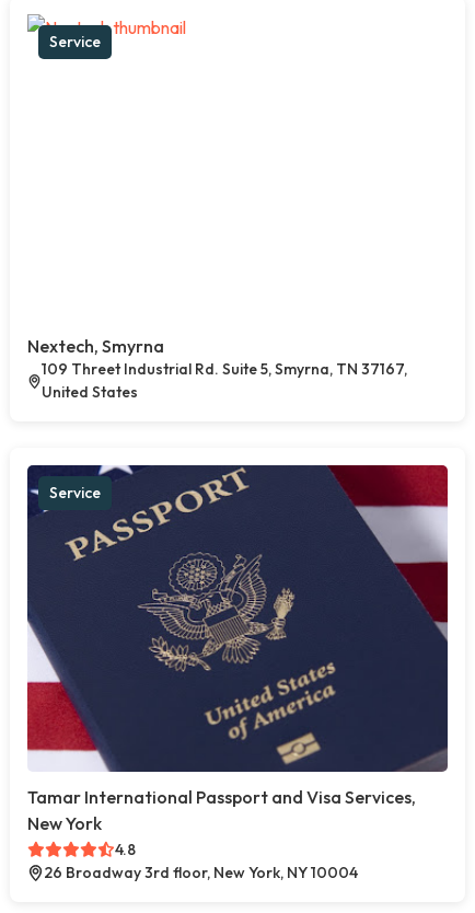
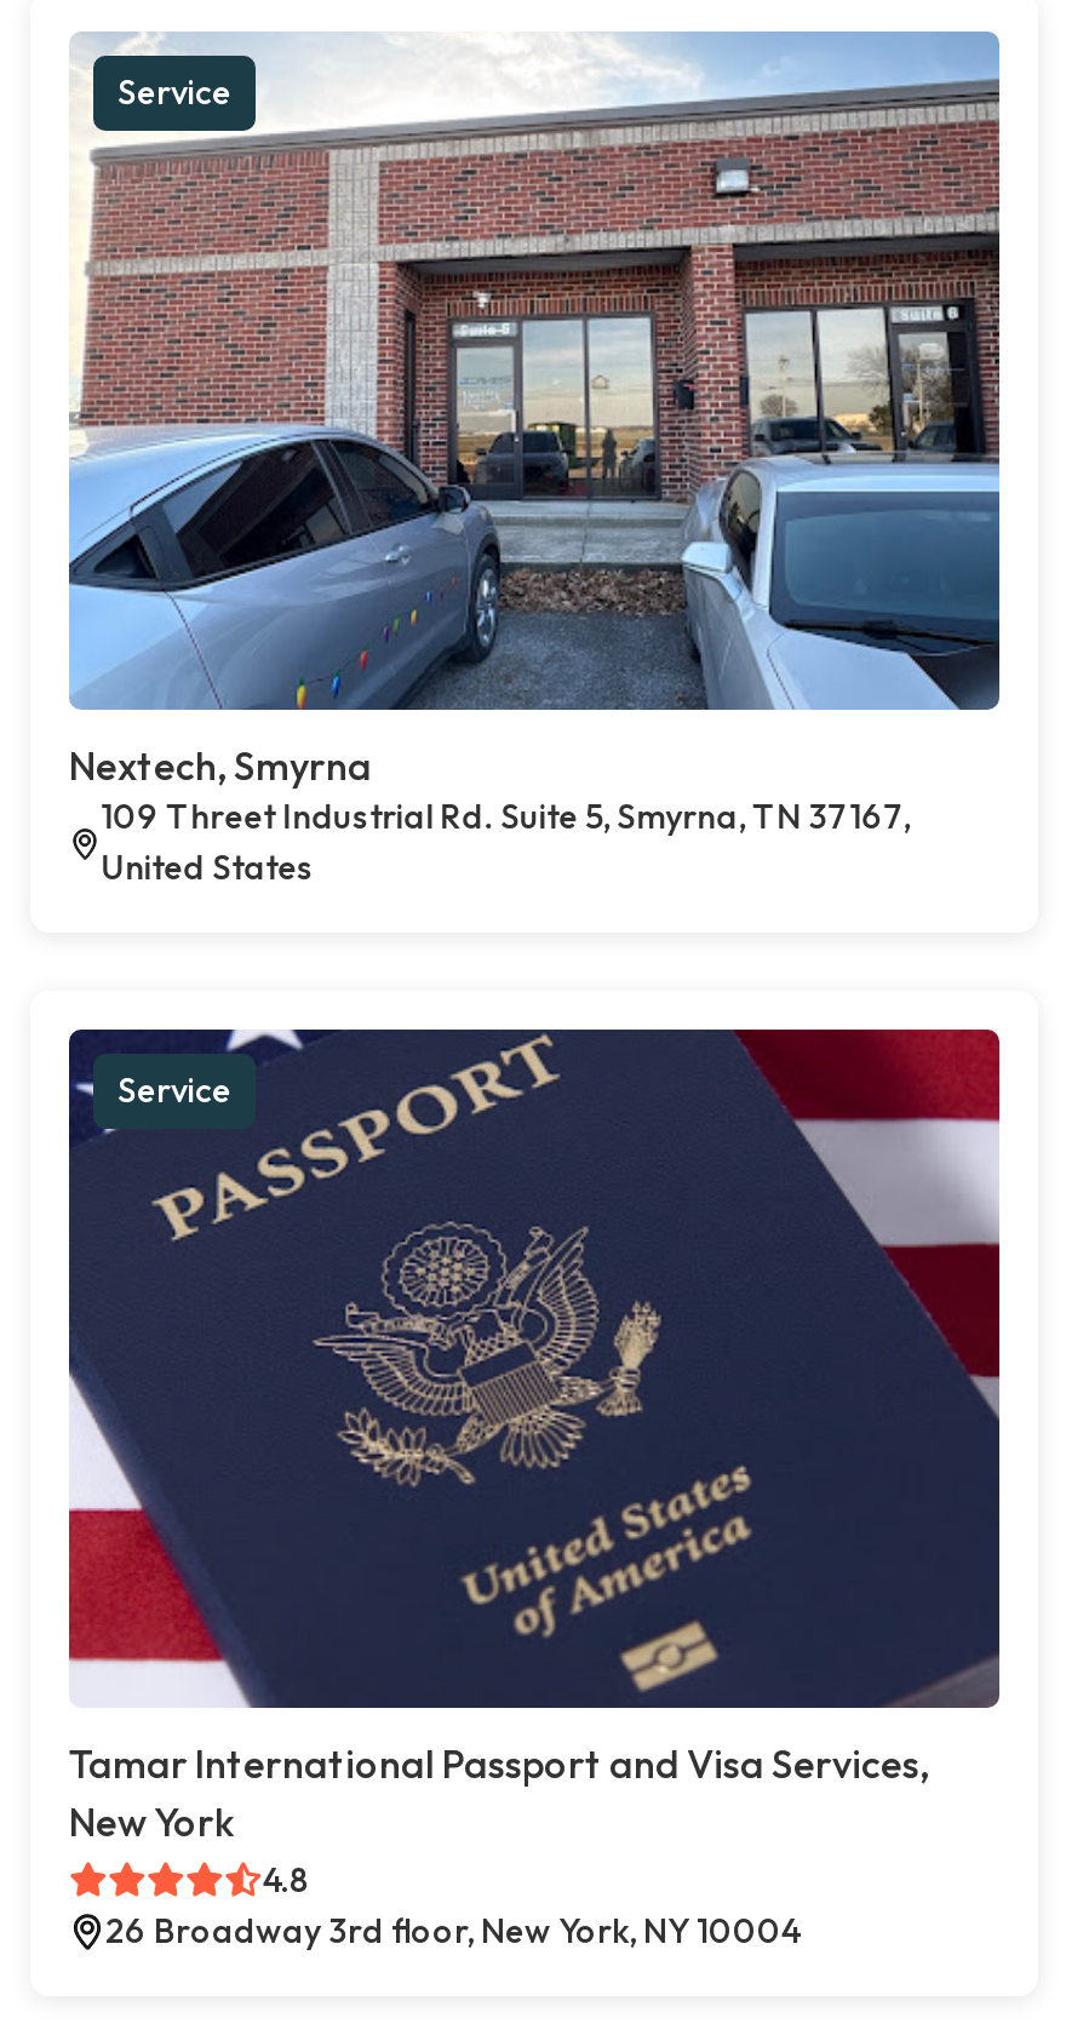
+ [image]
